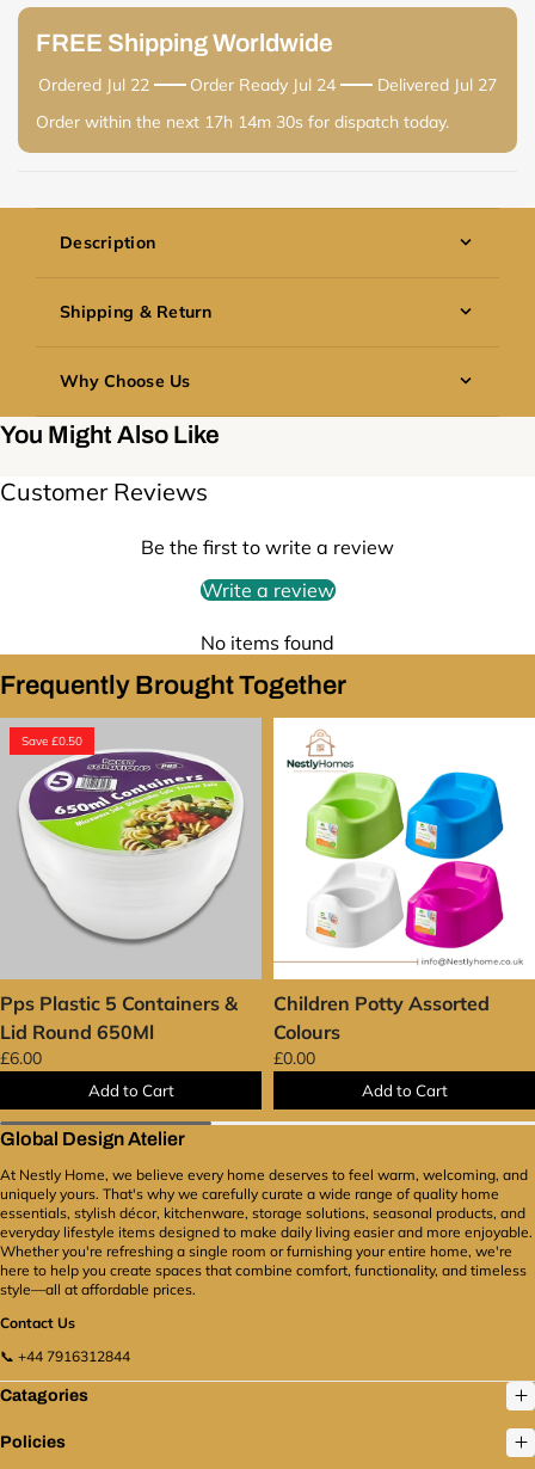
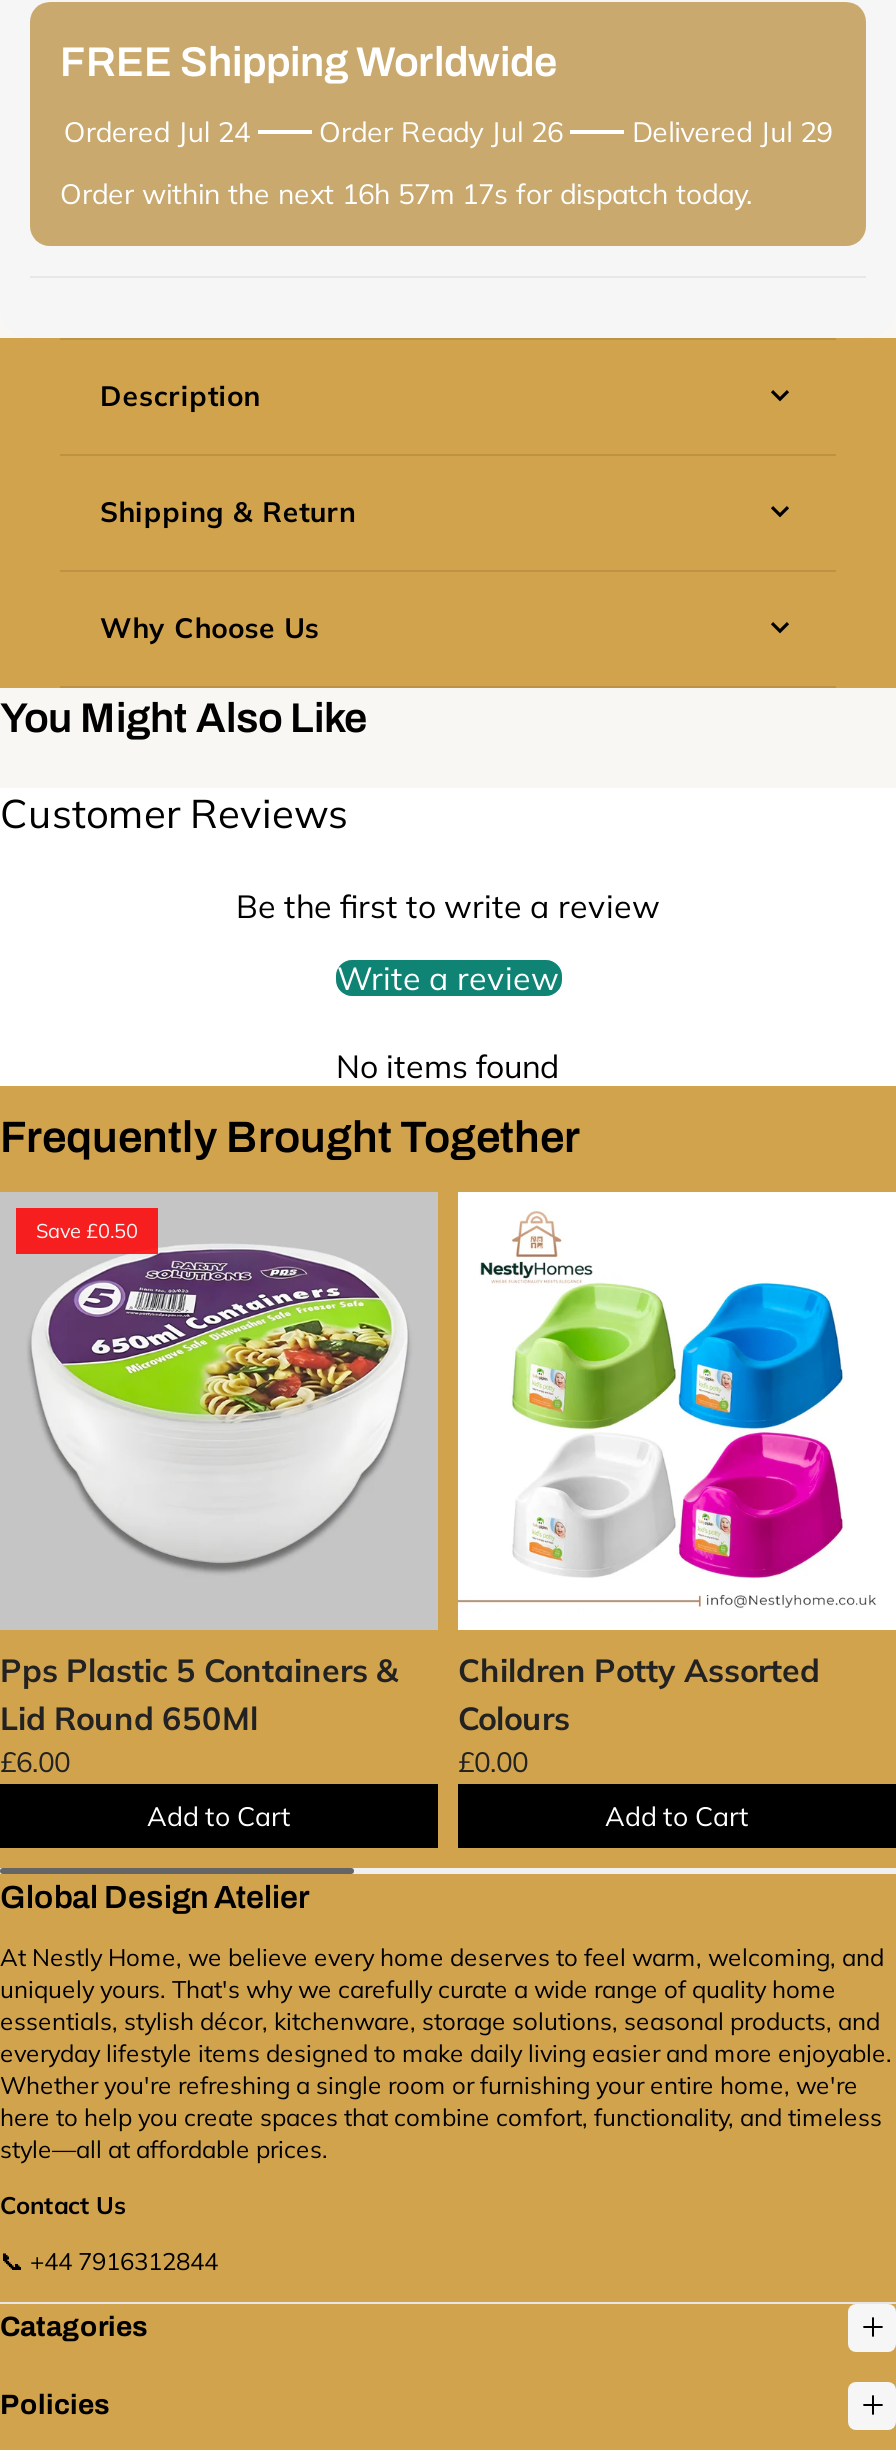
- Ordered Jul 22
+ Ordered Jul 24

- Order Ready Jul 24
+ Order Ready Jul 26

- Delivered Jul 27
+ Delivered Jul 29

- Order within the next 17h 14m 30s for dispatch today.
+ Order within the next 16h 57m 17s for dispatch today.
